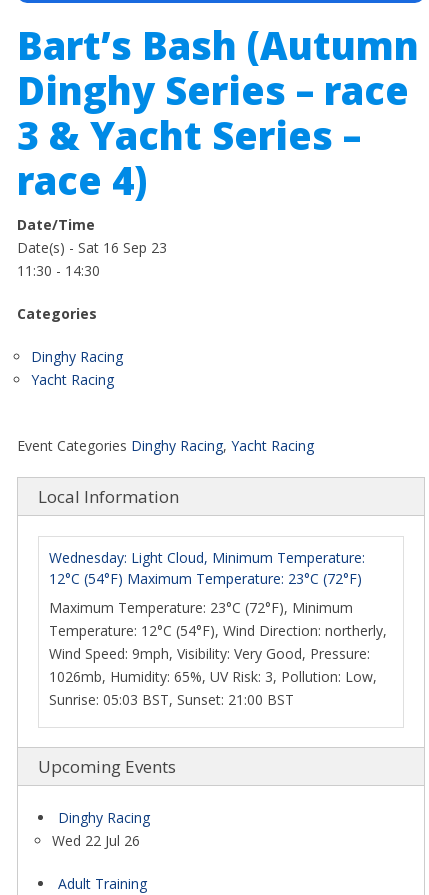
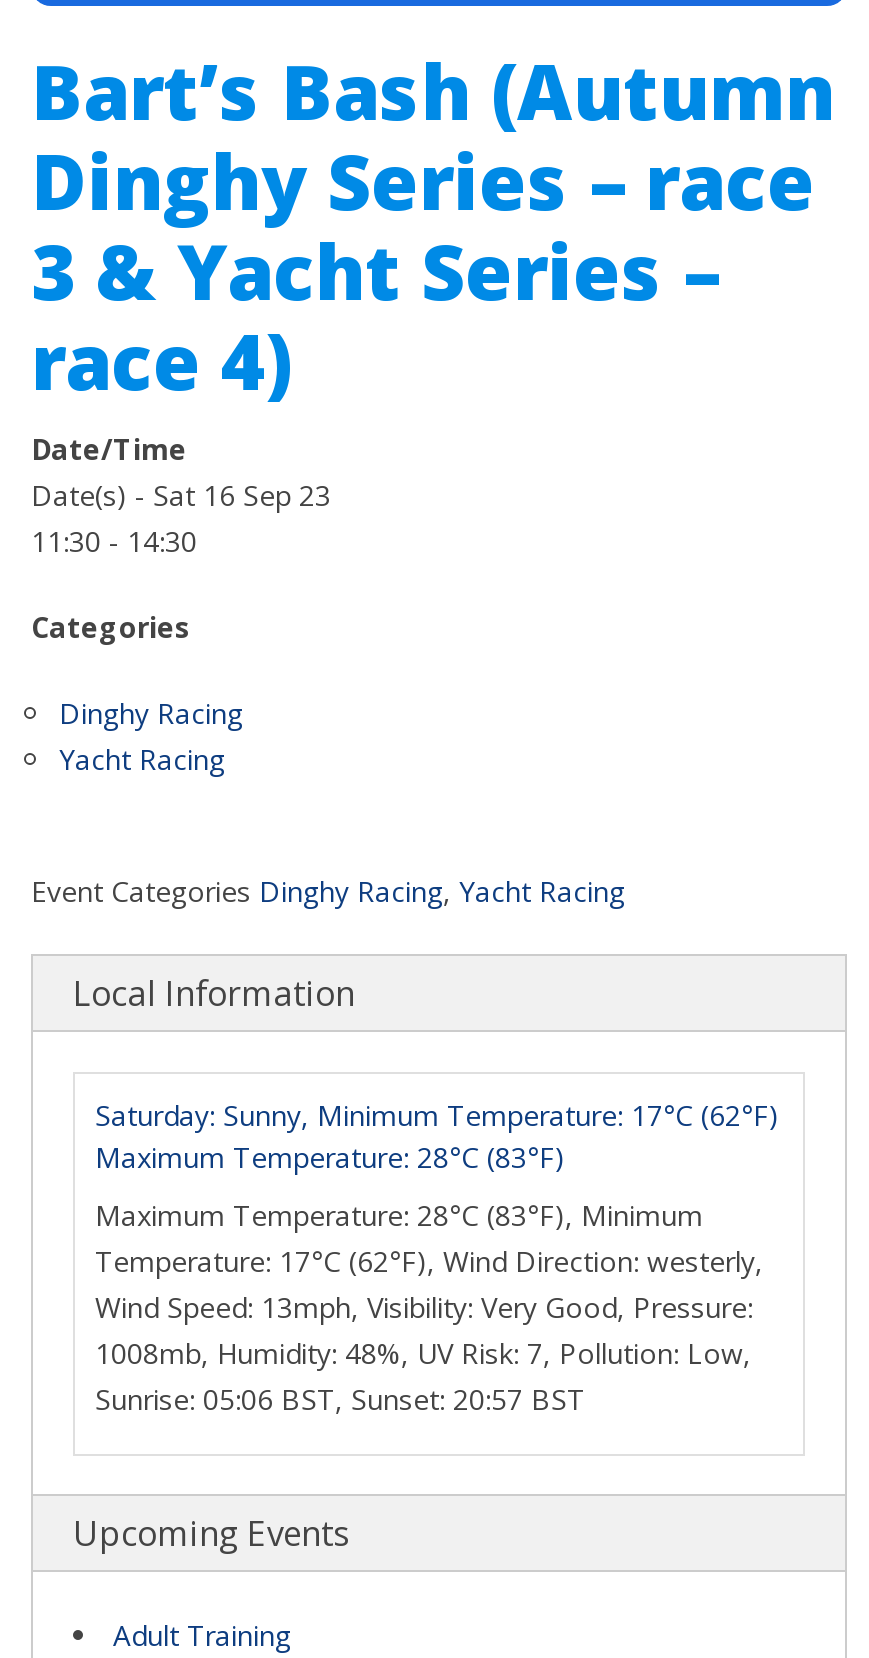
- Wednesday: Light Cloud, Minimum Temperature:
- 12°C (54°F) Maximum Temperature: 23°C (72°F)
+ Saturday: Sunny, Minimum Temperature: 17°C (62°F)
+ Maximum Temperature: 28°C (83°F)

- Maximum Temperature: 23°C (72°F), Minimum
- Temperature: 12°C (54°F), Wind Direction: northerly,
- Wind Speed: 9mph, Visibility: Very Good, Pressure:
- 1026mb, Humidity: 65%, UV Risk: 3, Pollution: Low,
- Sunrise: 05:03 BST, Sunset: 21:00 BST
+ Maximum Temperature: 28°C (83°F), Minimum
+ Temperature: 17°C (62°F), Wind Direction: westerly,
+ Wind Speed: 13mph, Visibility: Very Good, Pressure:
+ 1008mb, Humidity: 48%, UV Risk: 7, Pollution: Low,
+ Sunrise: 05:06 BST, Sunset: 20:57 BST

- Dinghy Racing
- Wed 22 Jul 26
